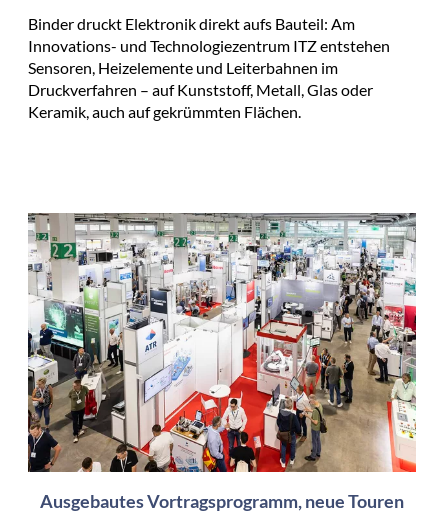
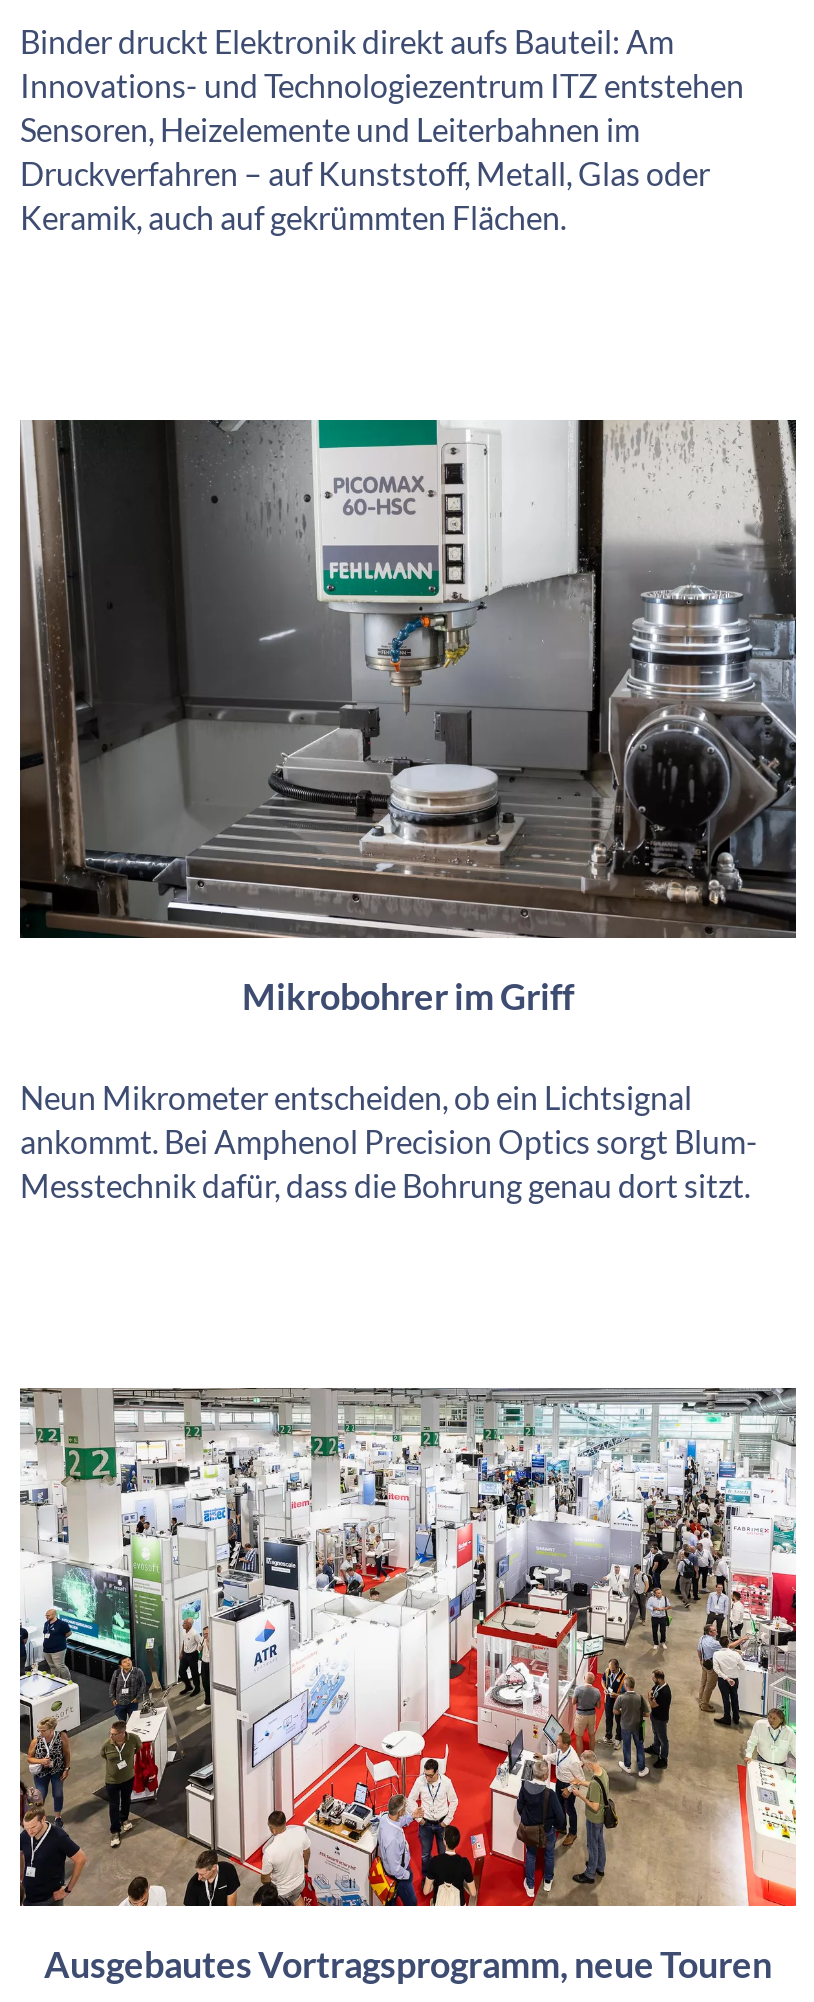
+ [image]
+ Mikrobohrer im Griff
+ Neun Mikrometer entscheiden, ob ein Lichtsignal
+ ankommt. Bei Amphenol Precision Optics sorgt Blum-
+ Messtechnik dafür, dass die Bohrung genau dort sitzt.
